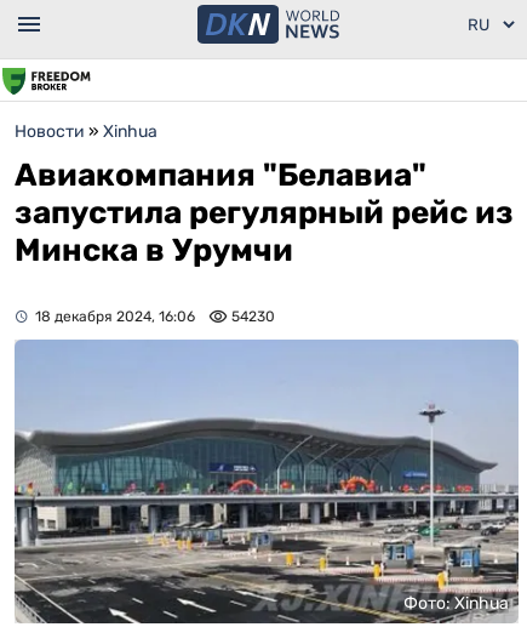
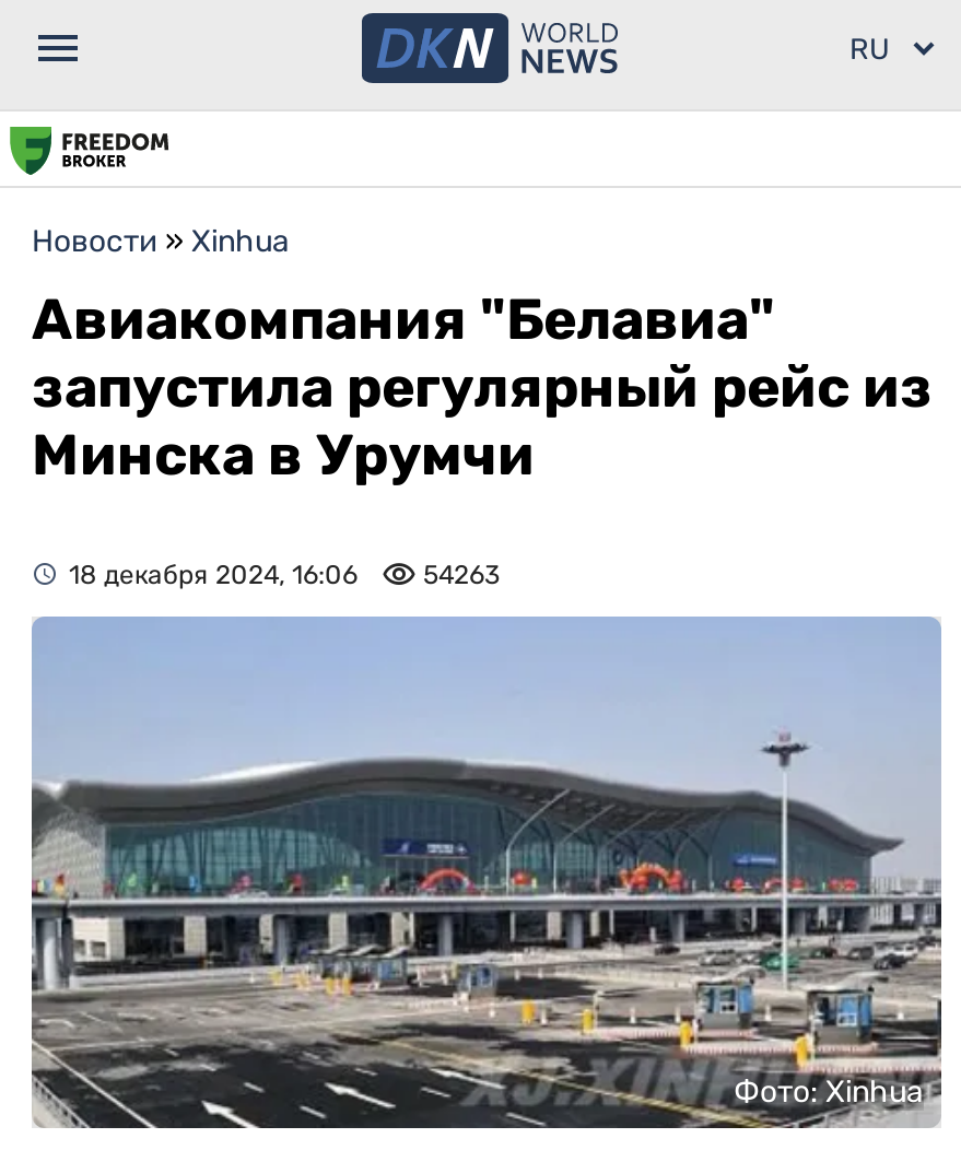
- 54230
+ 54263
